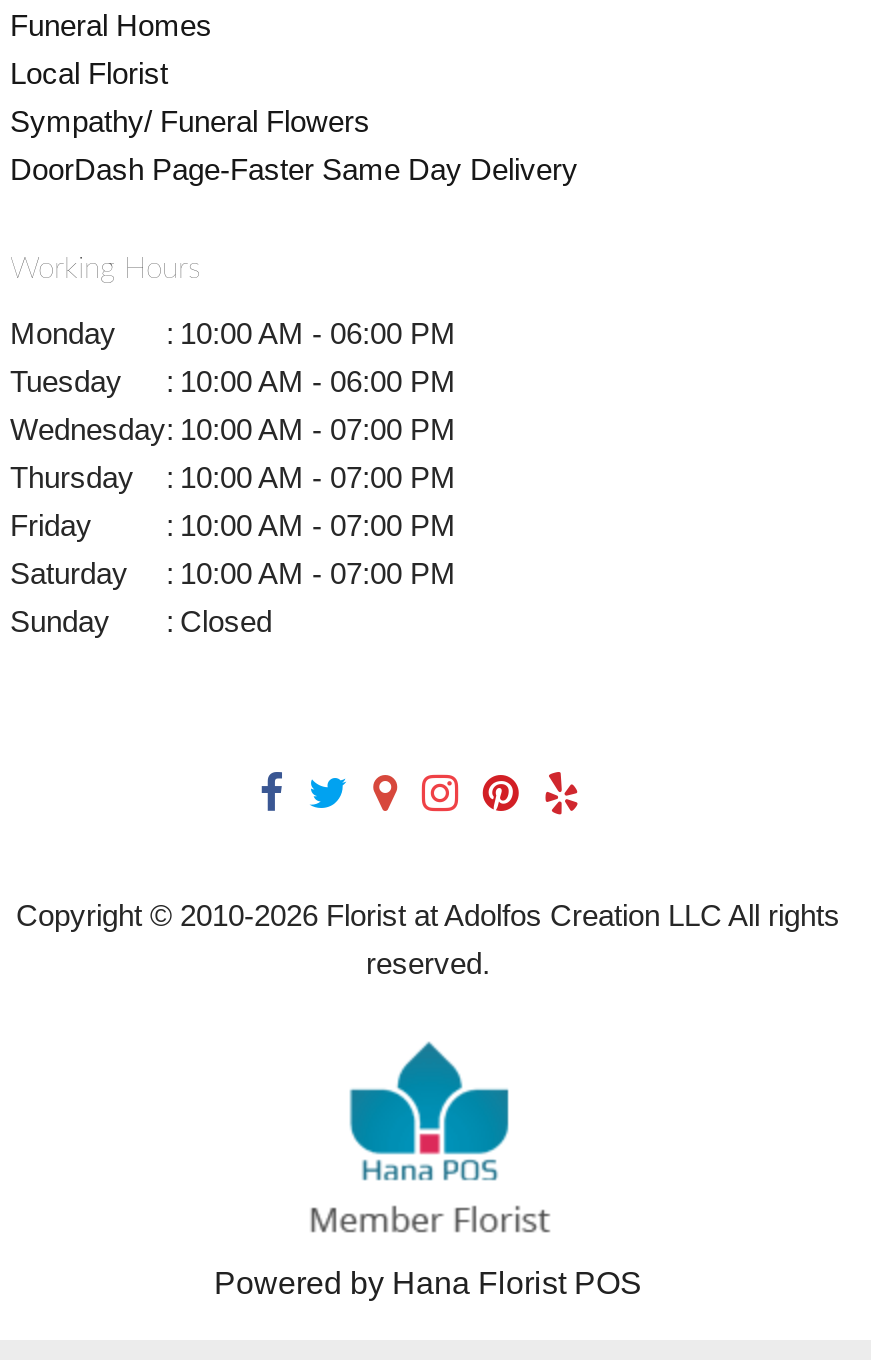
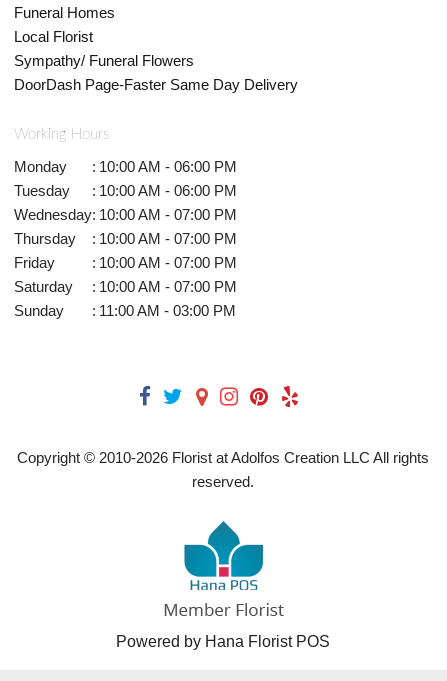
- : Closed
+ : 11:00 AM - 03:00 PM
